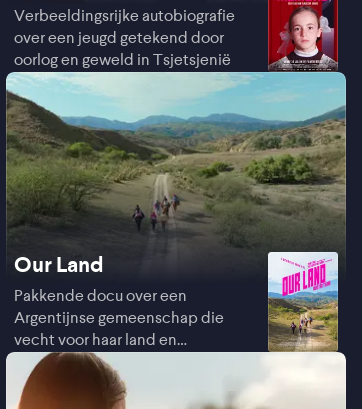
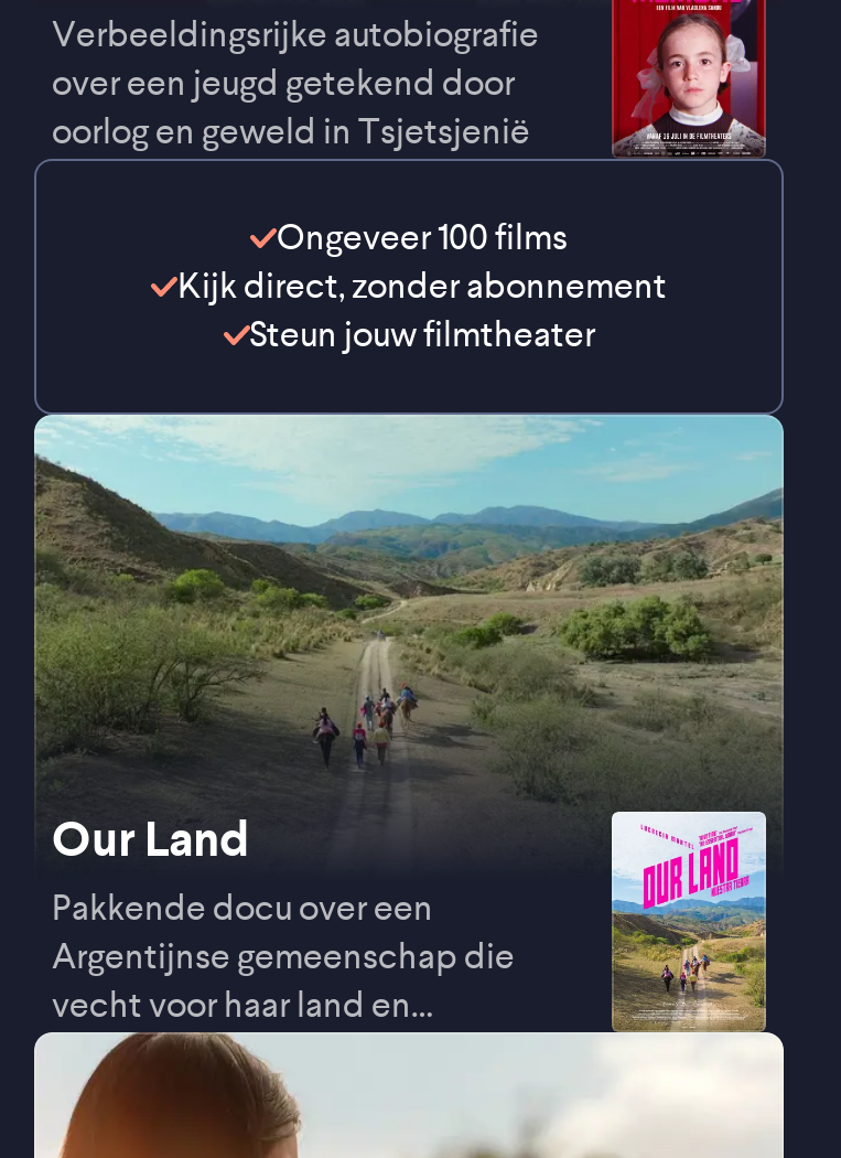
+ [image]
+ Ongeveer 100 films
+ Kijk direct, zonder abonnement
+ Steun jouw filmtheater
